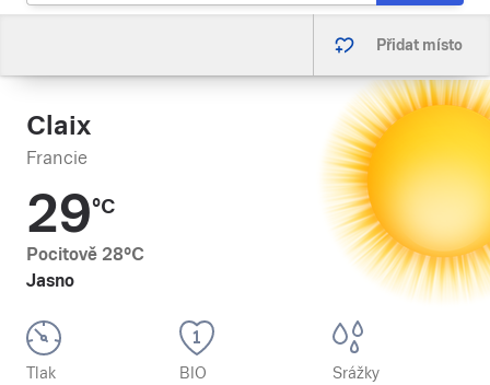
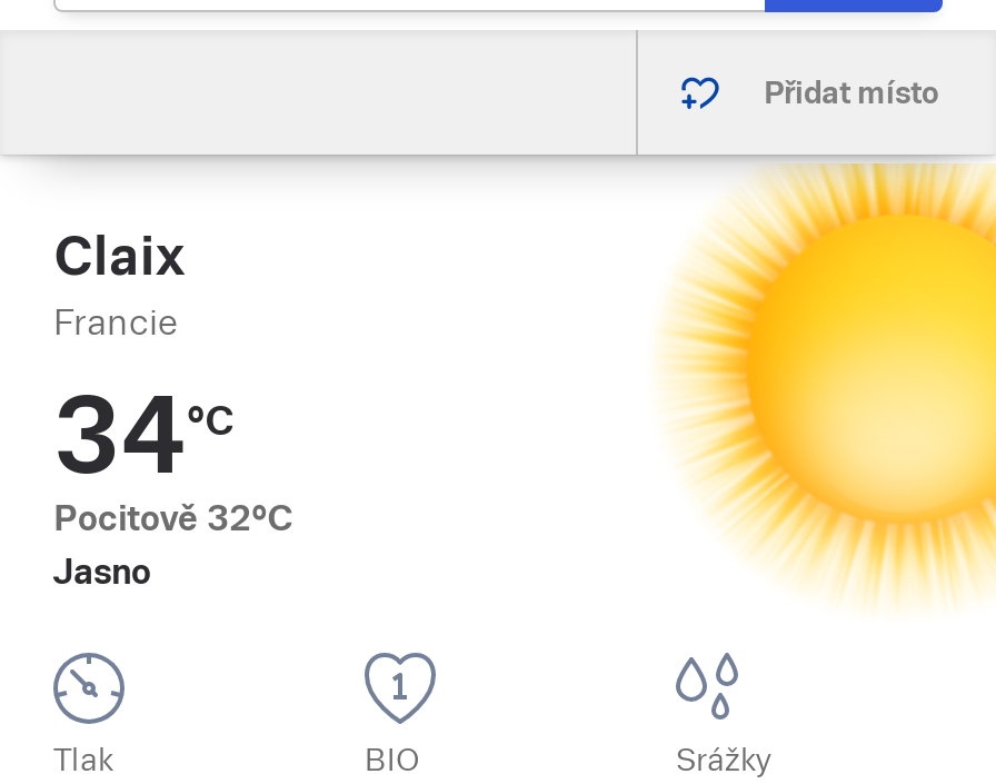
- 29°C
+ 34°C

- Pocitově 28°C
+ Pocitově 32°C
